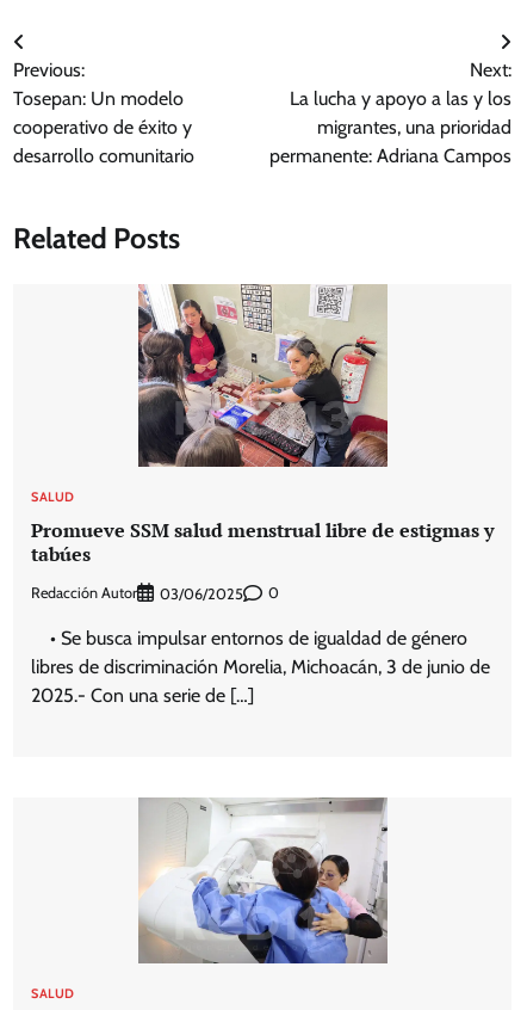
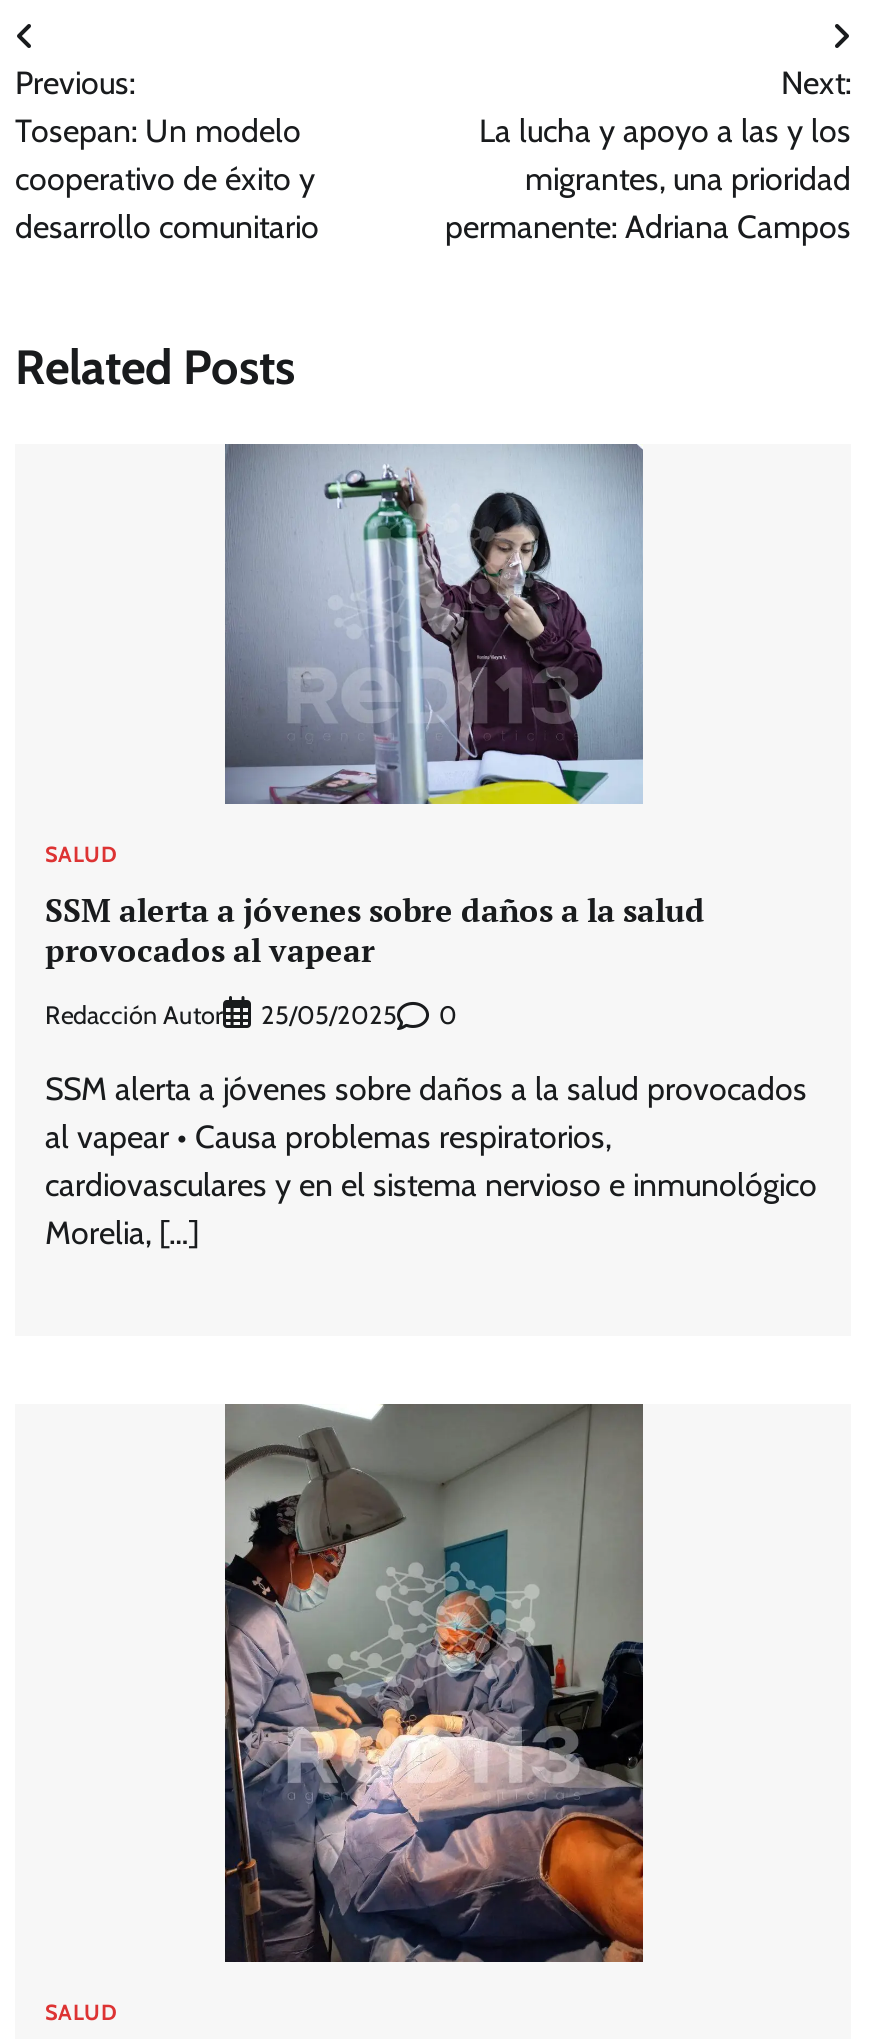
- [image]
+ [image]

- Promueve SSM salud menstrual libre de estigmas y
- tabúes
+ SSM alerta a jóvenes sobre daños a la salud
+ provocados al vapear

- 03/06/2025
+ 25/05/2025

- • Se busca impulsar entornos de igualdad de género
- libres de discriminación Morelia, Michoacán, 3 de junio de
- 2025.- Con una serie de […]
+ SSM alerta a jóvenes sobre daños a la salud provocados
+ al vapear • Causa problemas respiratorios,
+ cardiovasculares y en el sistema nervioso e inmunológico
+ Morelia, […]

- [image]
+ [image]
